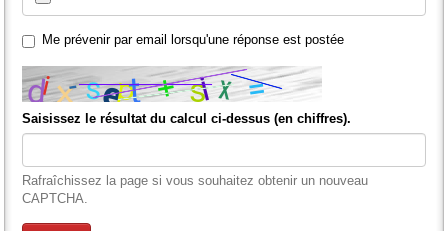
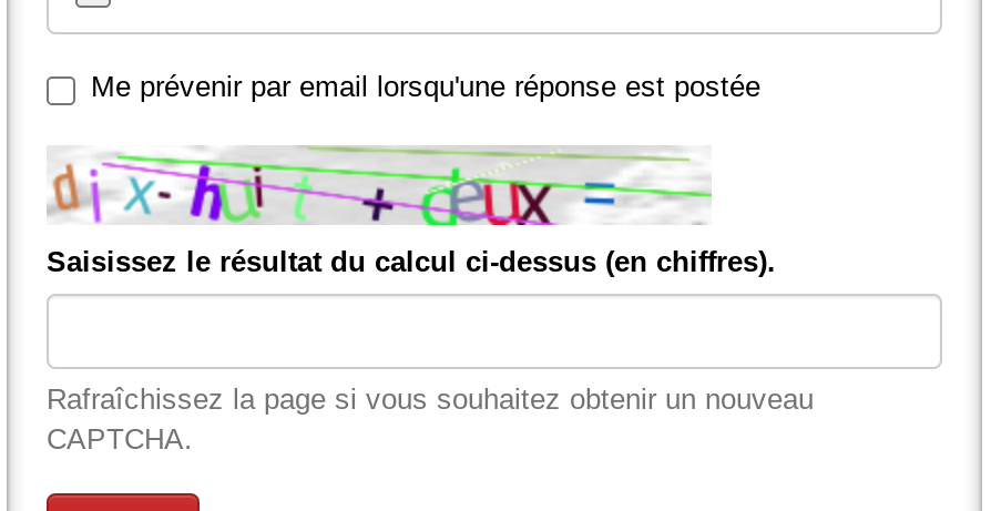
- [image]
+ [image]
